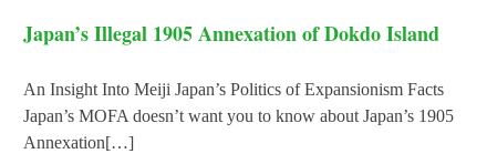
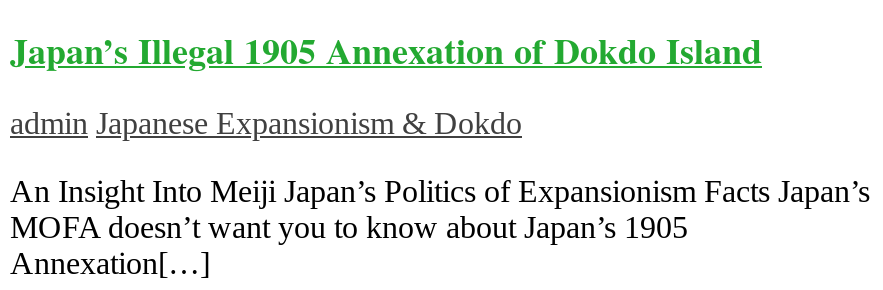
- An Insight Into Meiji Japan’s Politics of Expansionism Facts
- Japan’s MOFA doesn’t want you to know about Japan’s 1905
+ admin Japanese Expansionism & Dokdo
+ An Insight Into Meiji Japan’s Politics of Expansionism Facts Japan’s
+ MOFA doesn’t want you to know about Japan’s 1905
